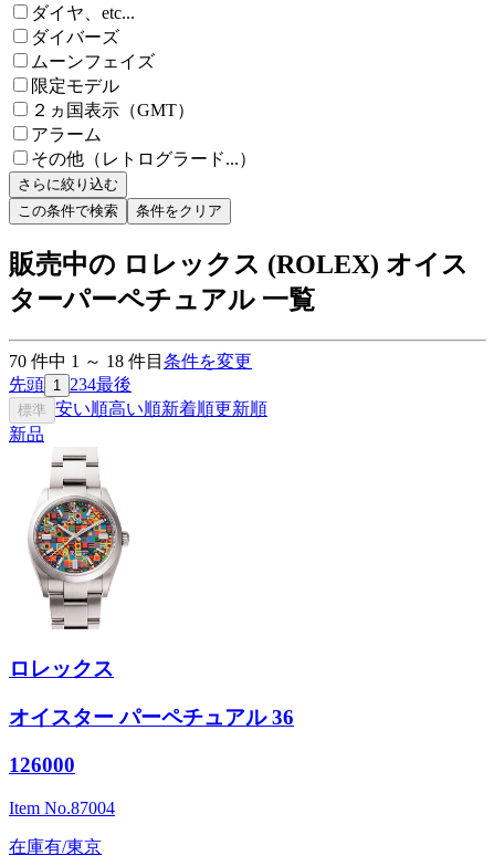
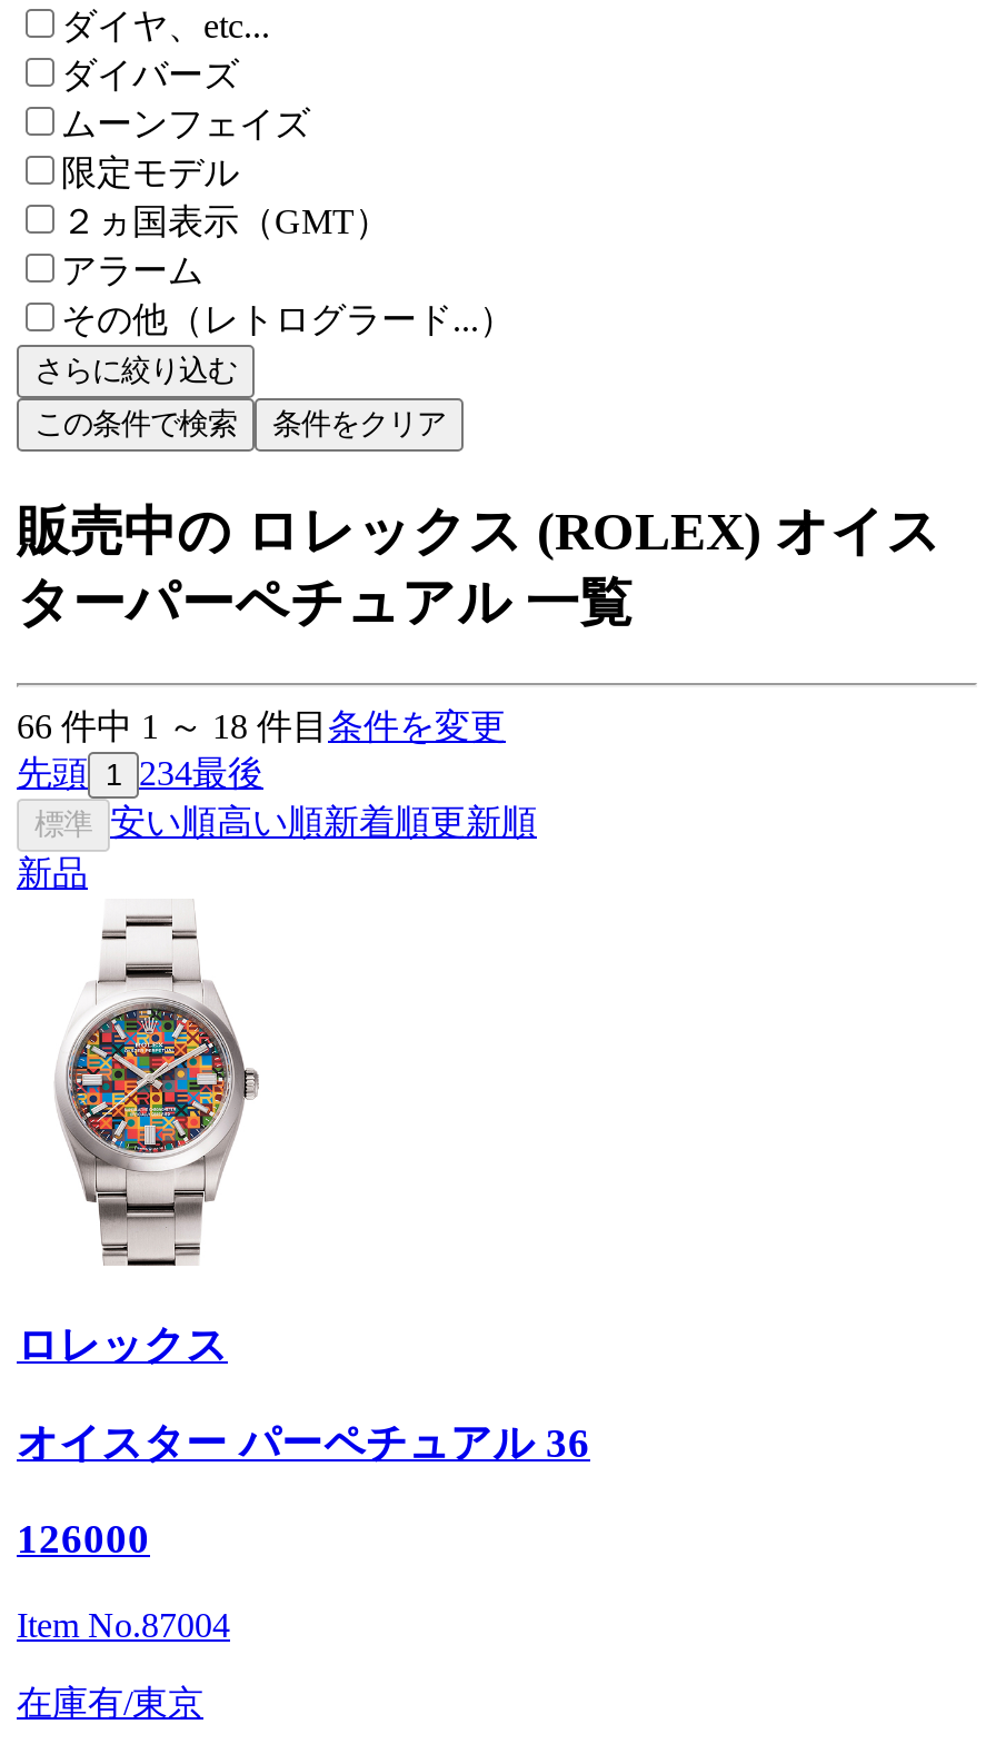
- 70件中1～18件目条件を変更
+ 66件中1～18件目条件を変更
